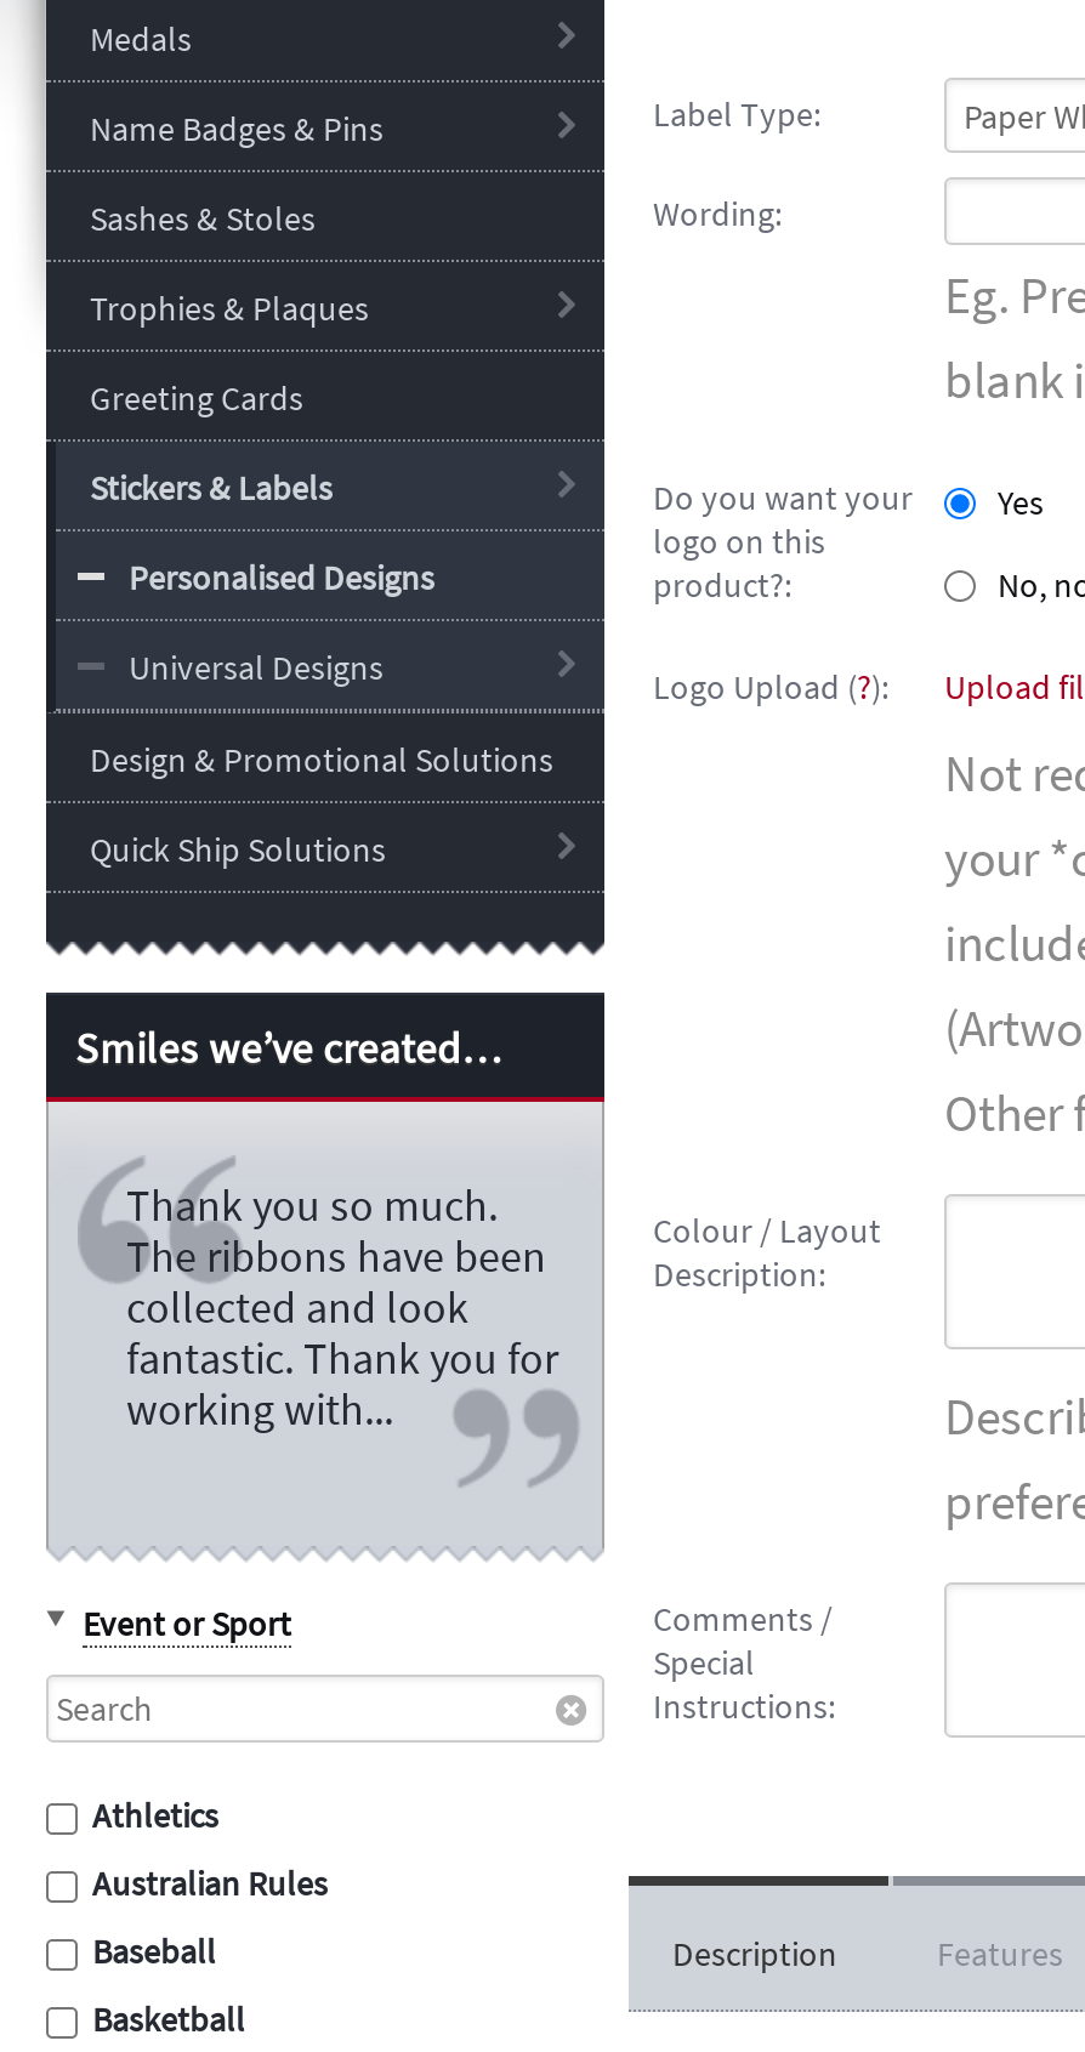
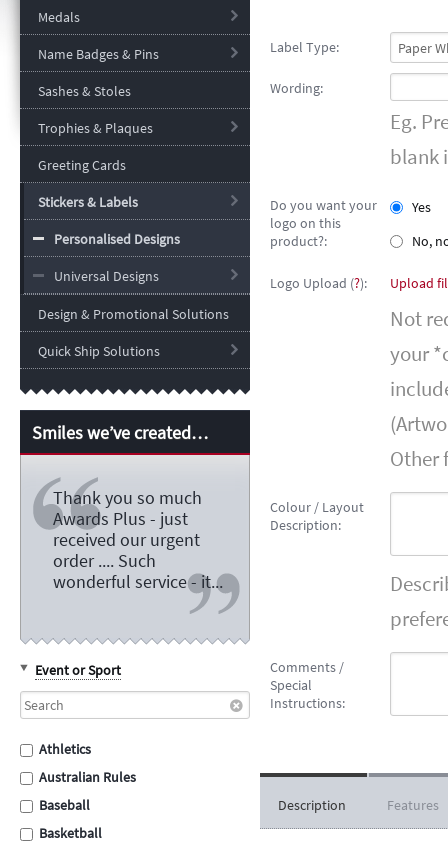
- Thank you so much.
- The ribbons have been
- collected and look
- fantastic. Thank you for
- working with...
+ Thank you so much
+ Awards Plus - just
+ received our urgent
+ order .... Such
+ wonderful service - it...
